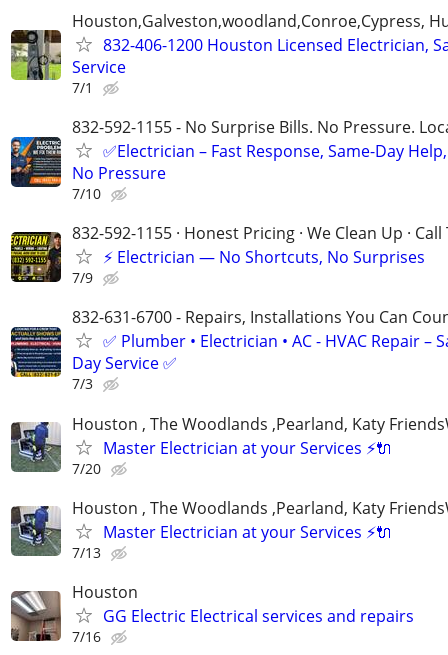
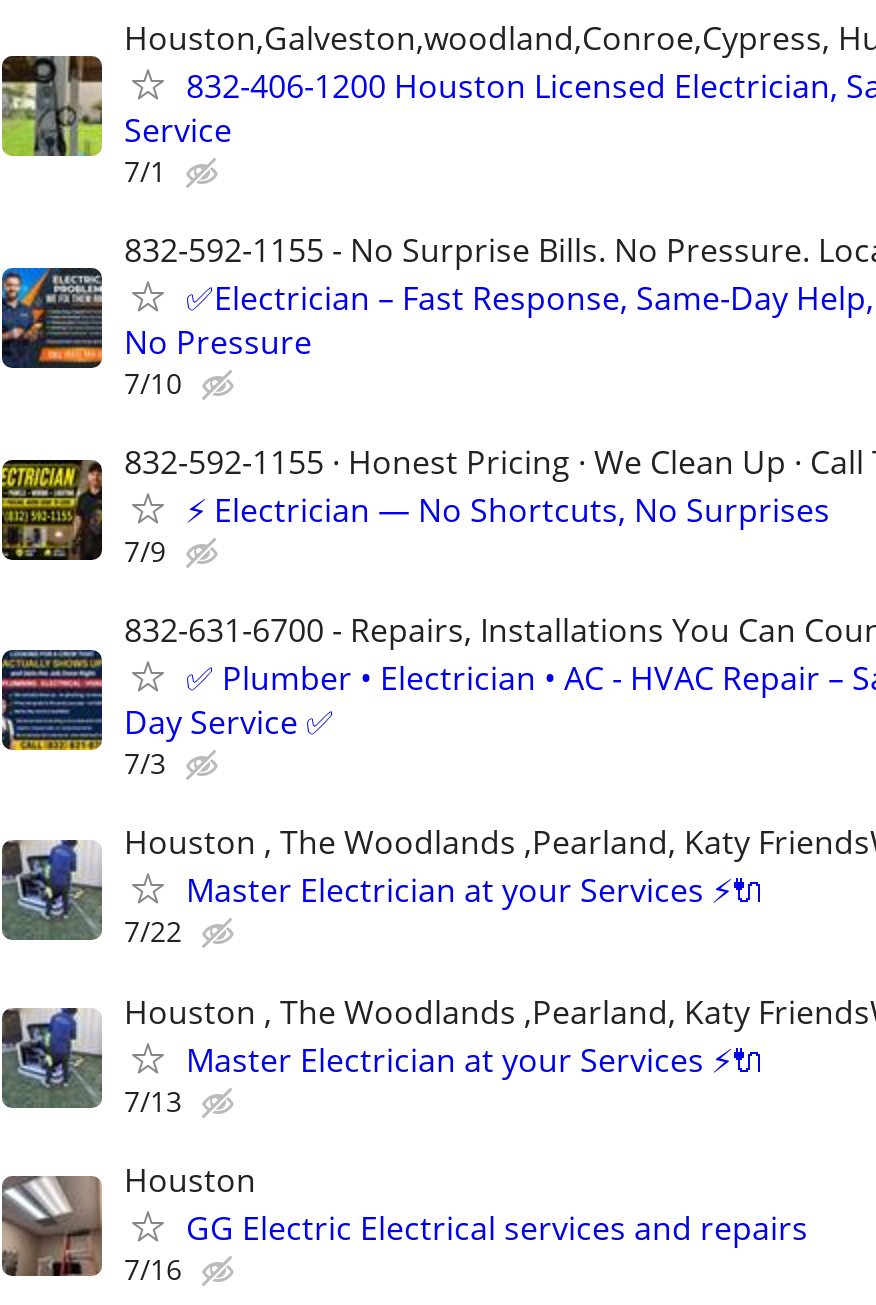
- 7/20
+ 7/22
